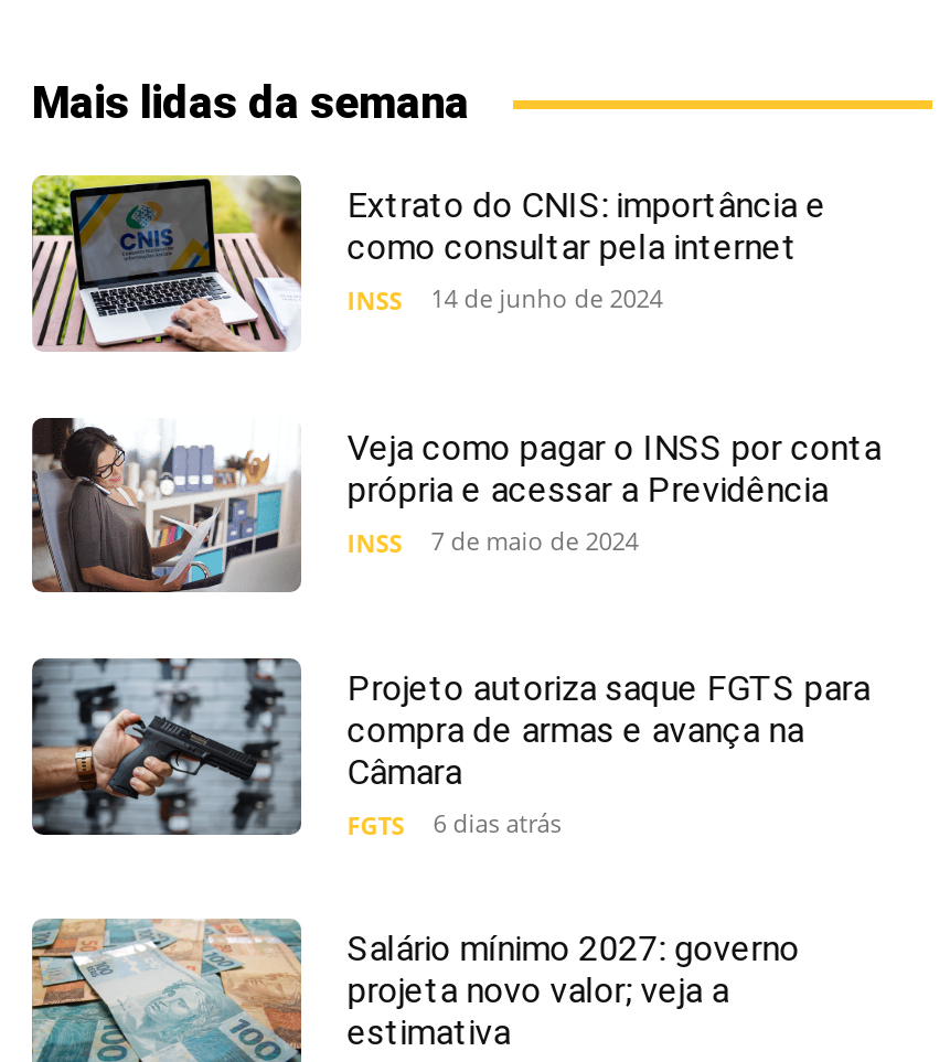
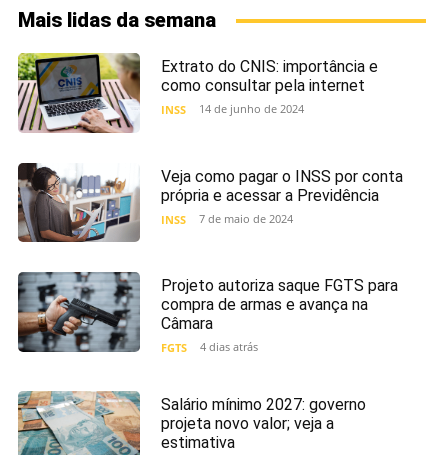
- FGTS 6 dias atrás
+ FGTS 4 dias atrás
